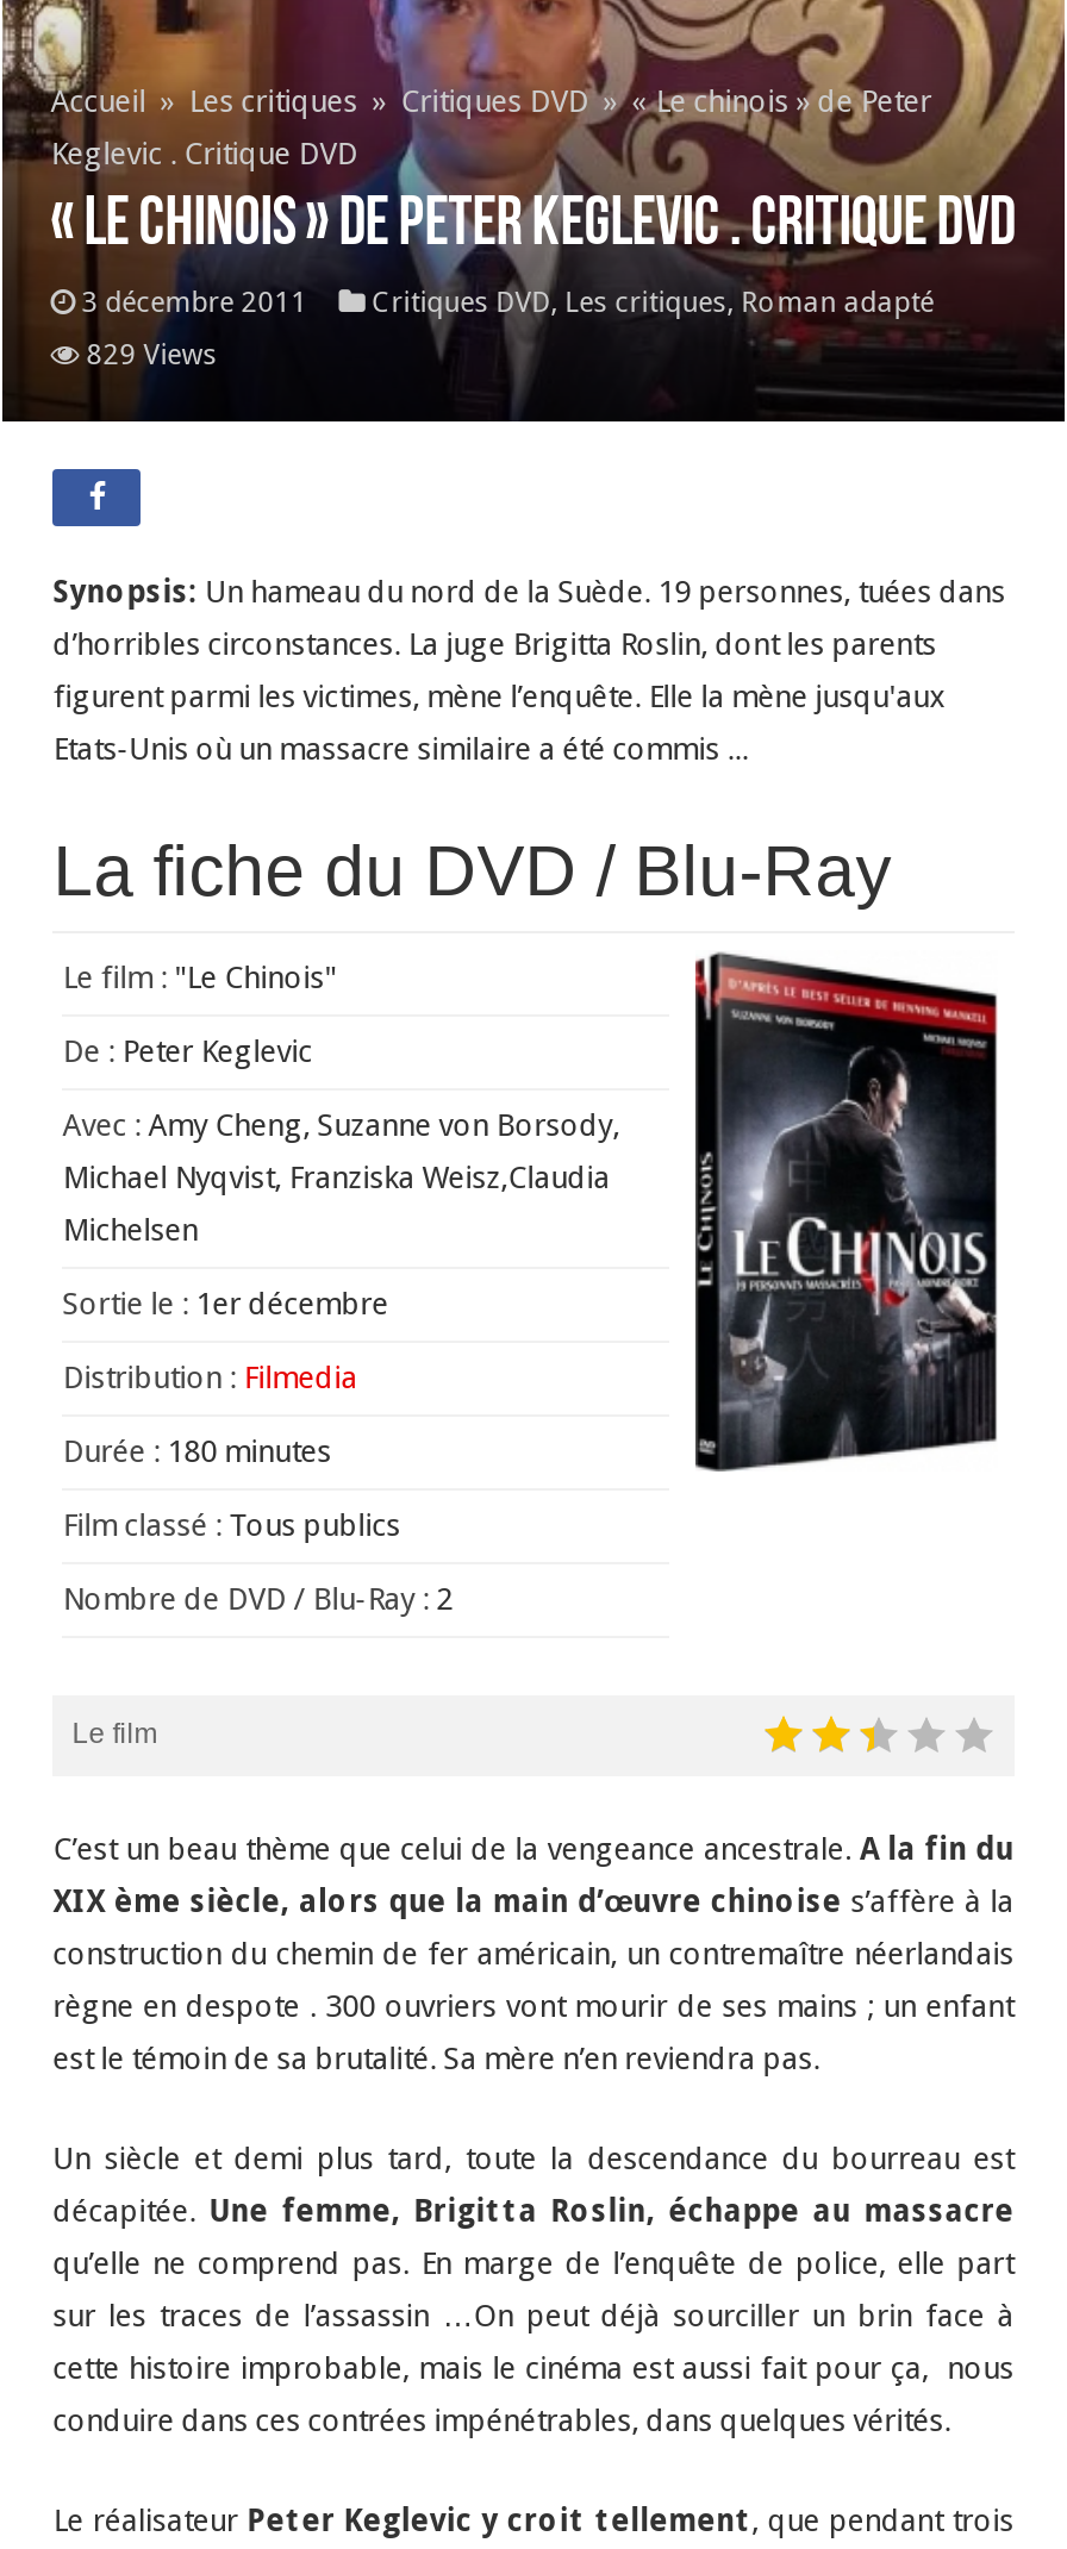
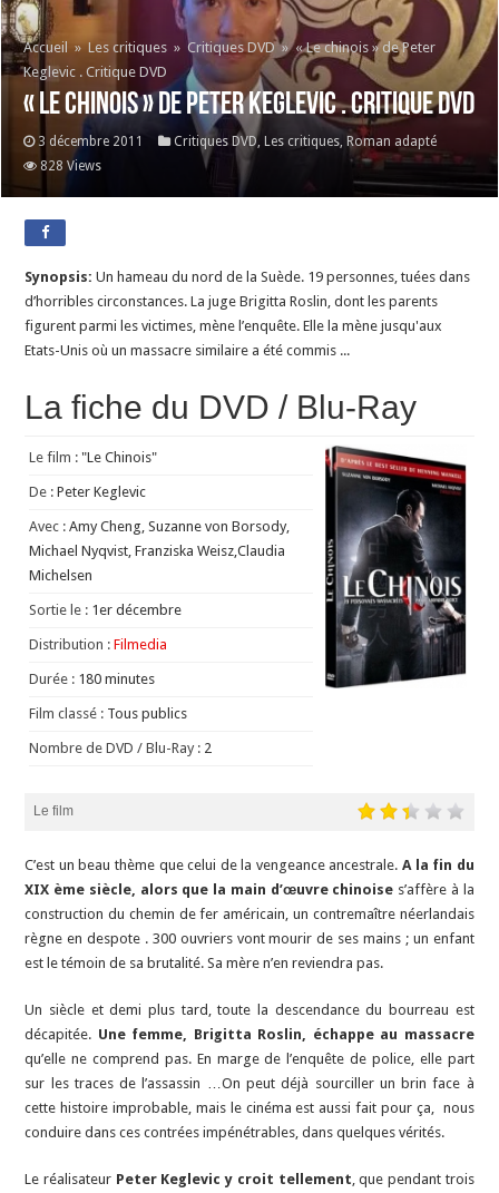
- 829 Views
+ 828 Views
